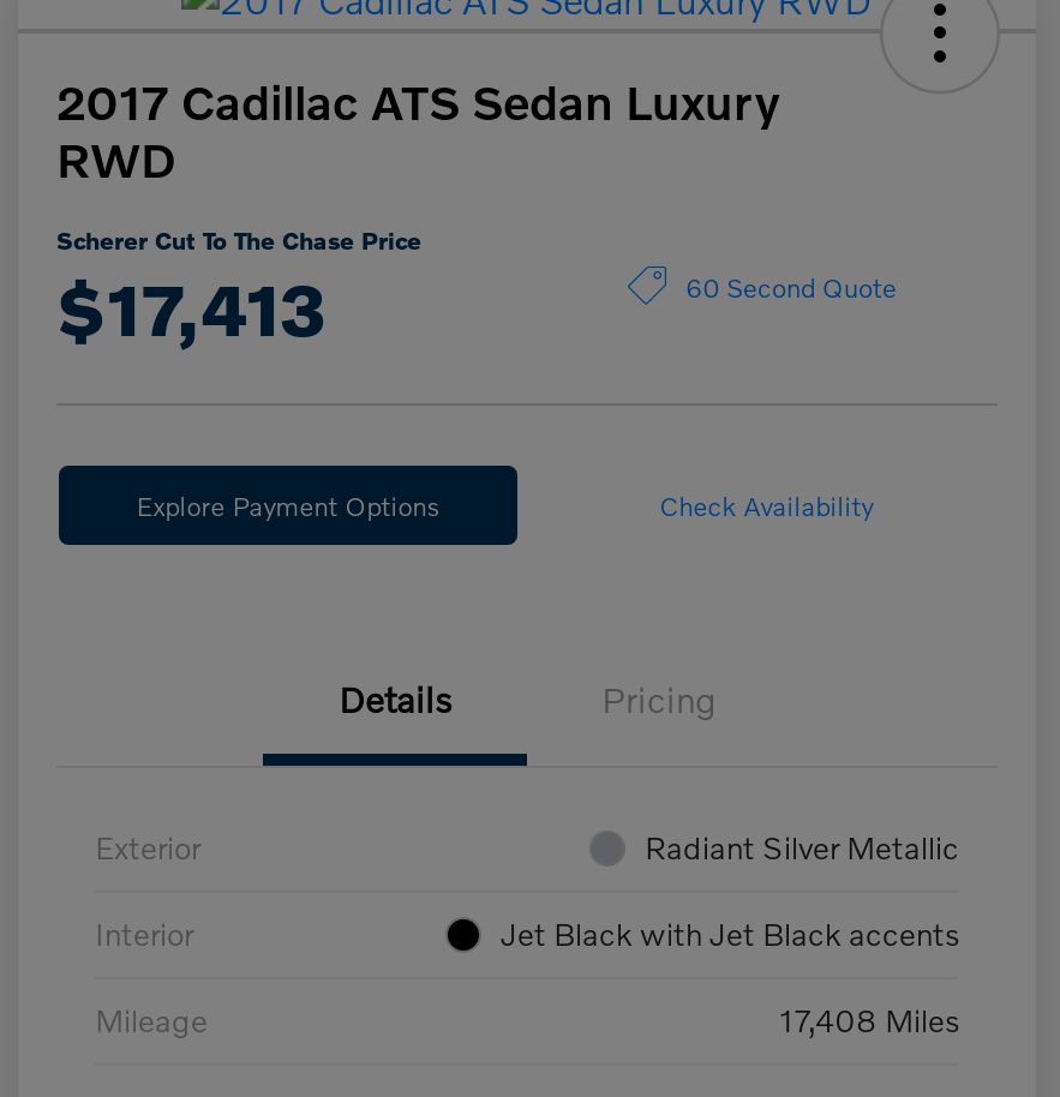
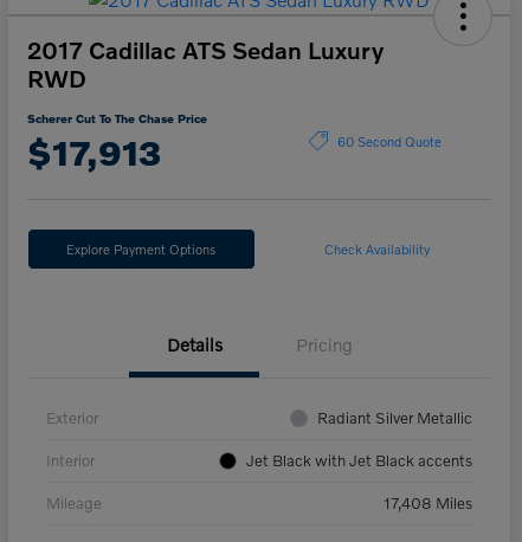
- $17,413
+ $17,913
